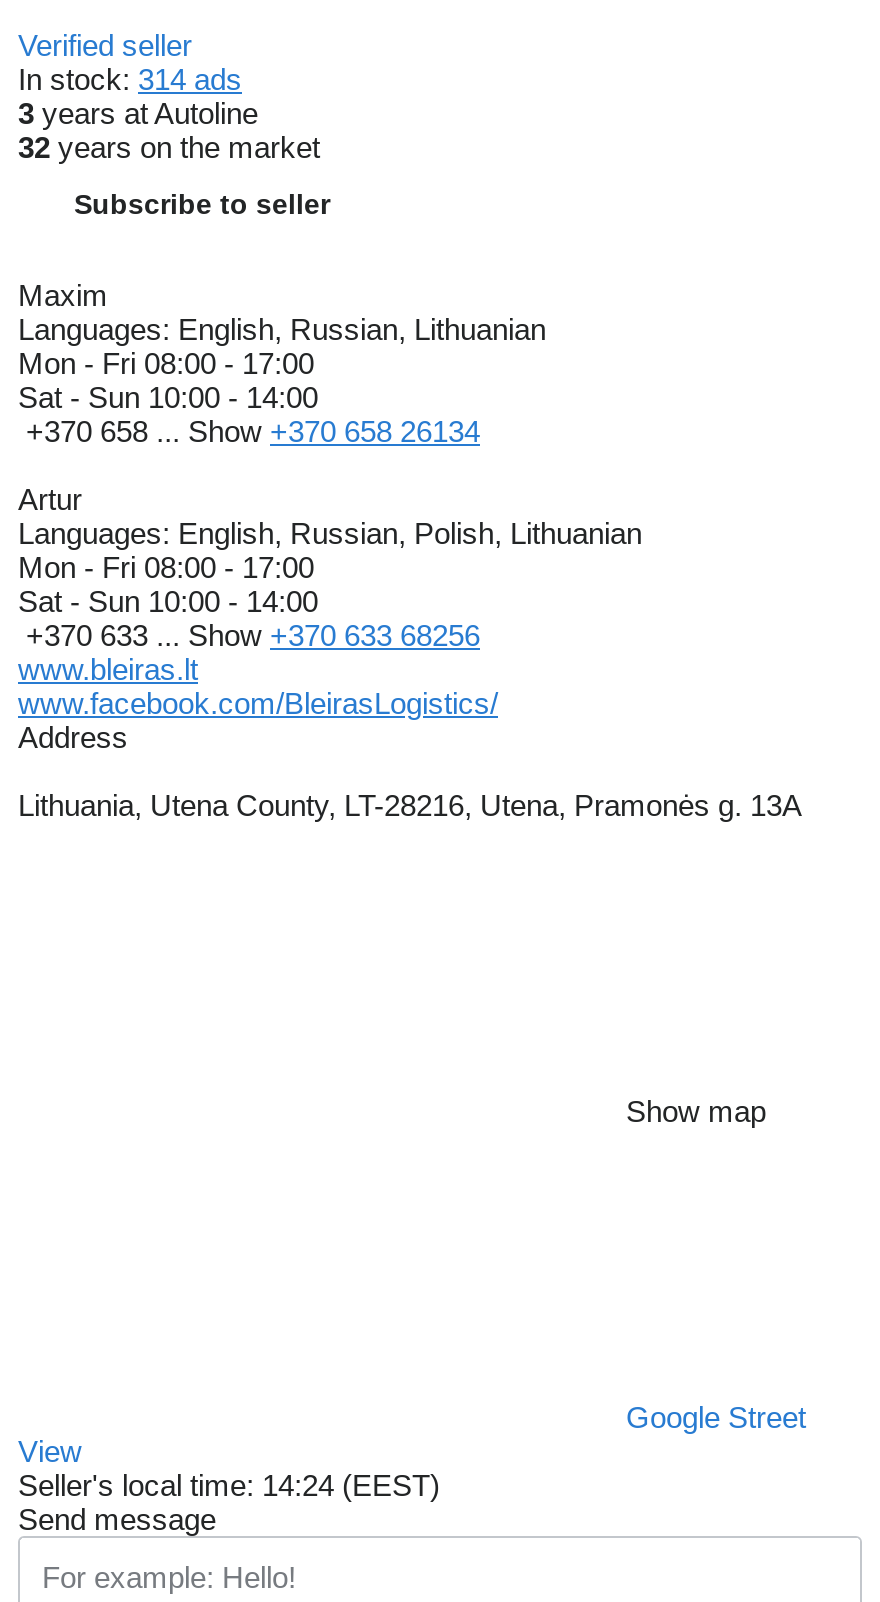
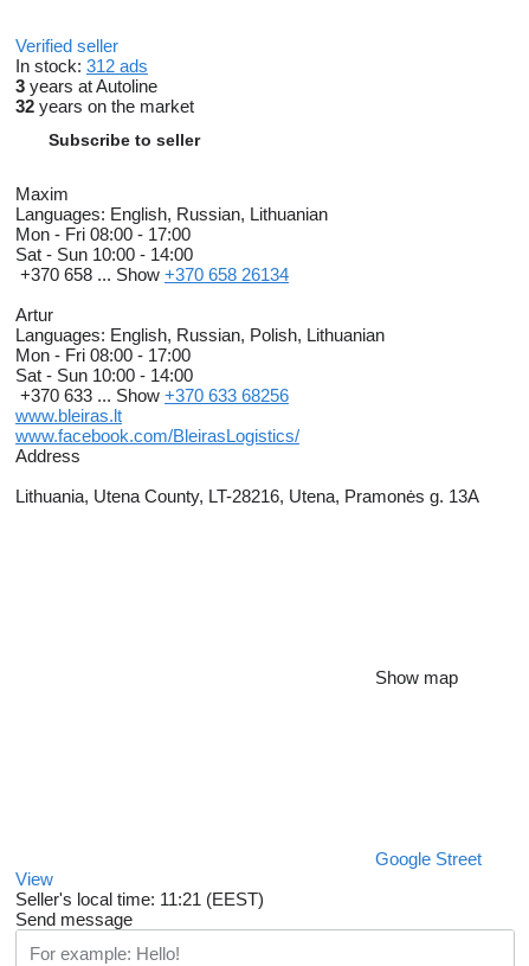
- In stock: 314 ads
+ In stock: 312 ads

- Seller's local time: 14:24 (EEST)
+ Seller's local time: 11:21 (EEST)
